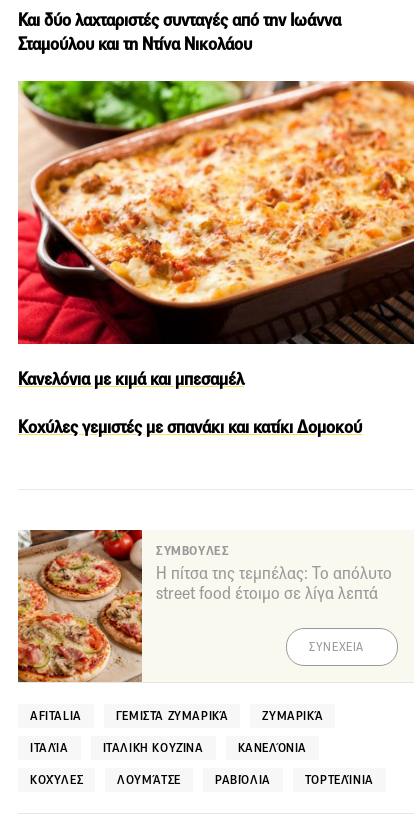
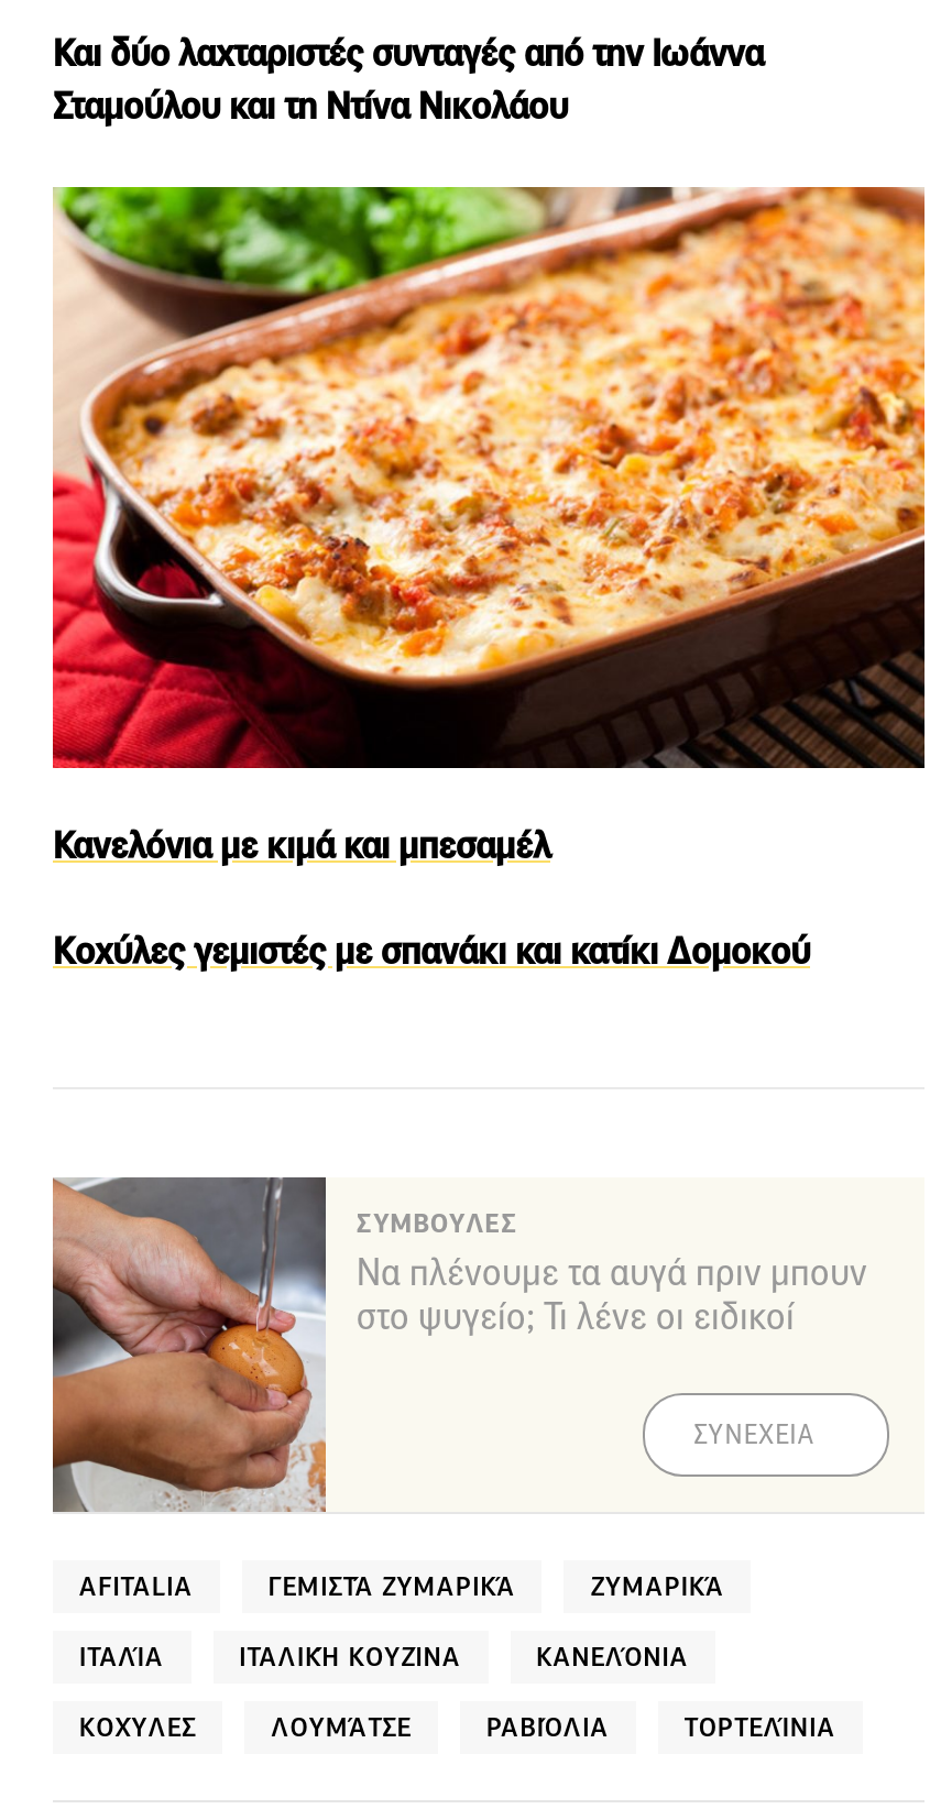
- [image]
- Η πίτσα της τεμπέλας: Το απόλυτο
- street food έτοιμο σε λίγα λεπτά
+ [image]
+ Να πλένουμε τα αυγά πριν μπουν
+ στο ψυγείο; Τι λένε οι ειδικοί
